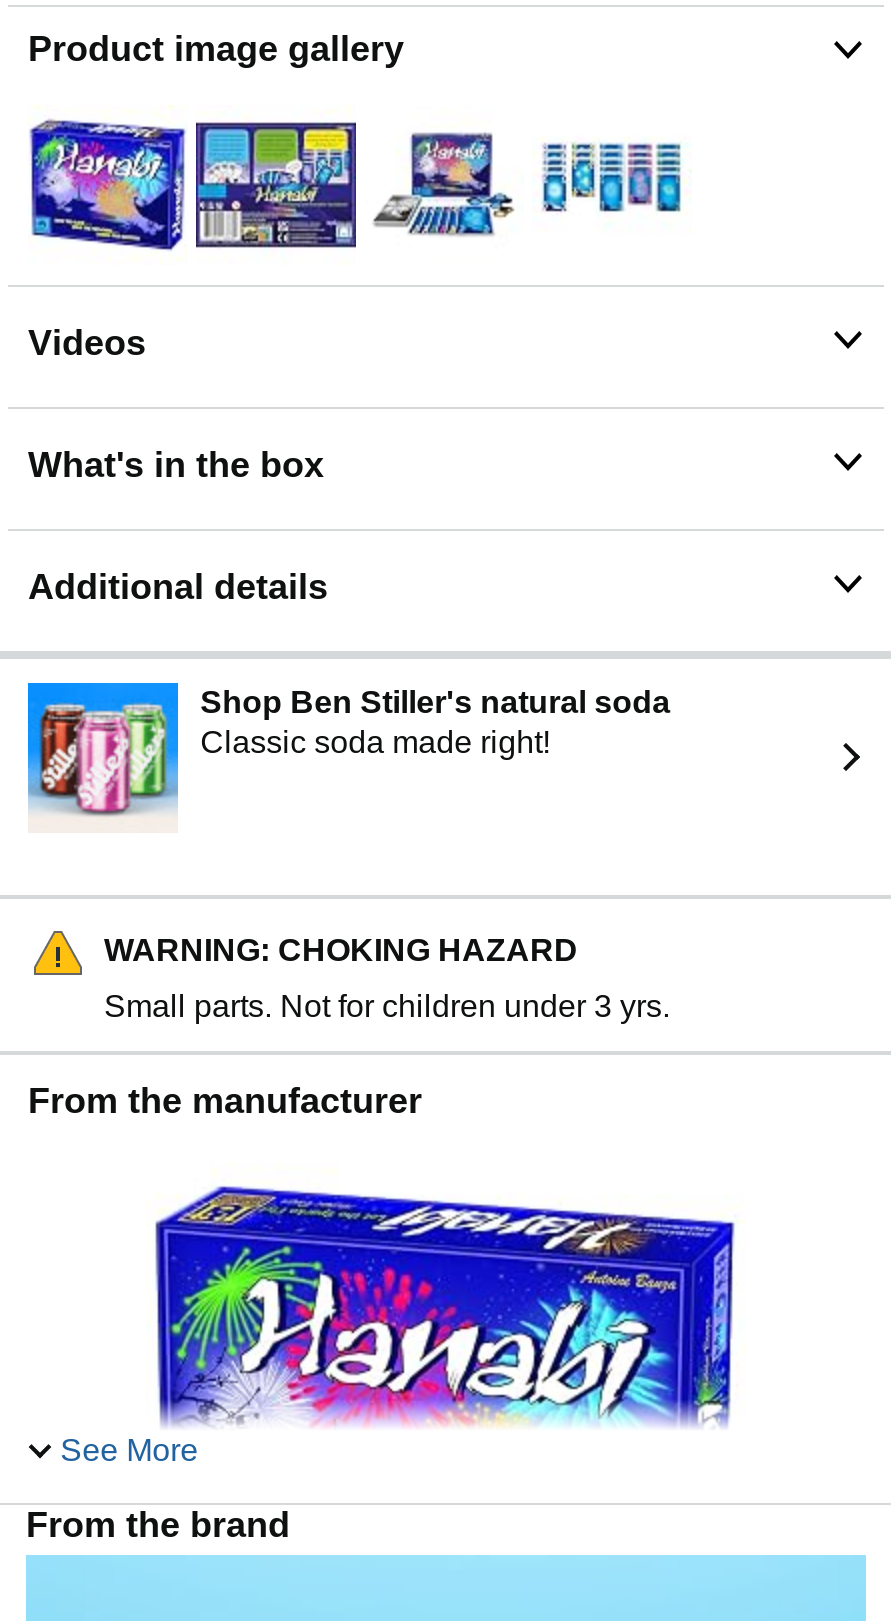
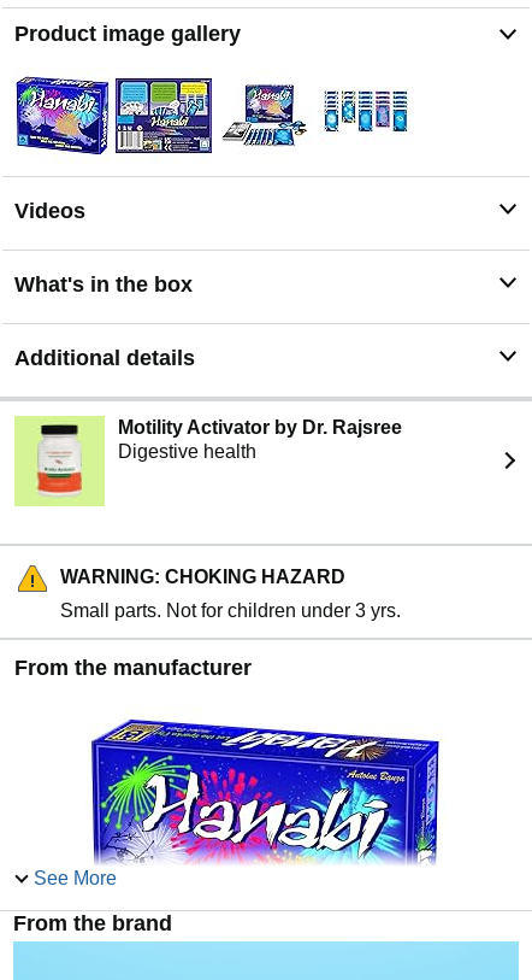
- [image]
- Shop Ben Stiller's natural soda
- Classic soda made right!
+ [image]
+ Motility Activator by Dr. Rajsree
+ Digestive health
